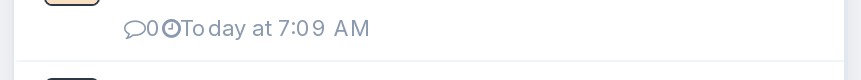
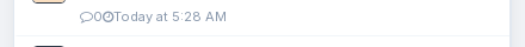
- 0 Today at 7:09 AM
+ 0 Today at 5:28 AM
